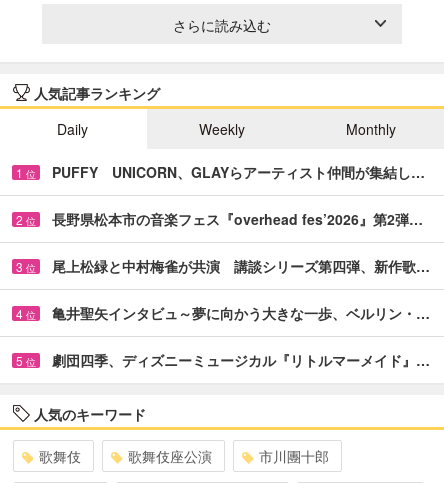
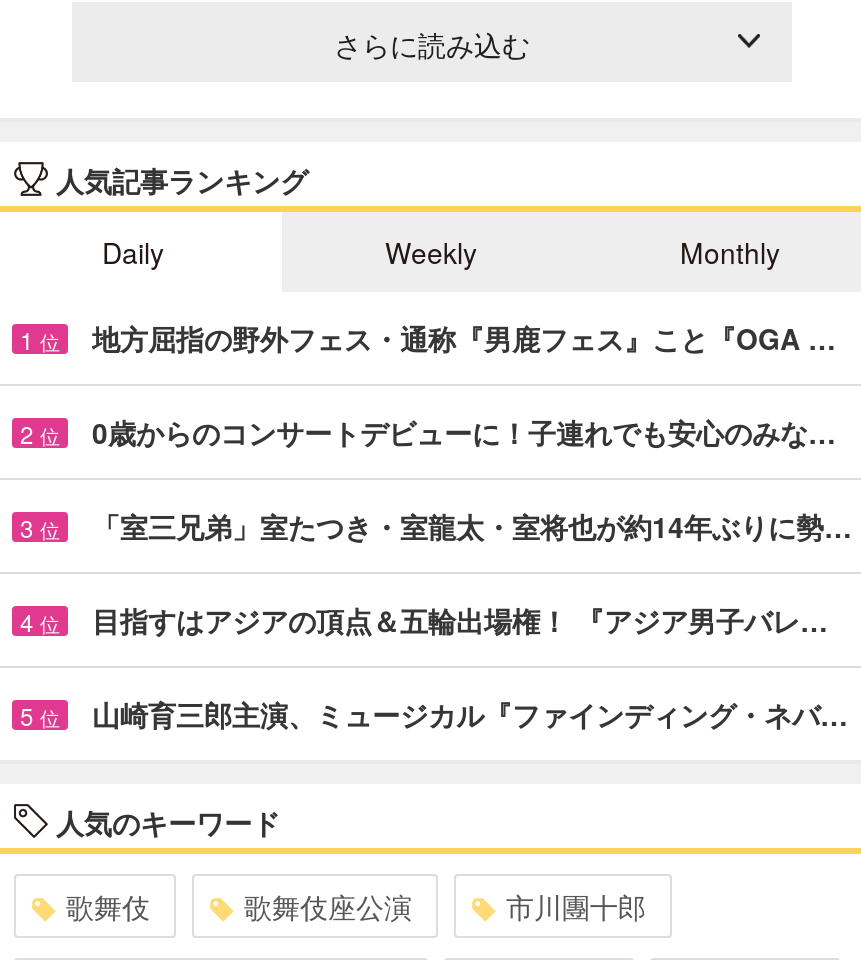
- PUFFY UNICORN、GLAYらアーティスト仲間が集結し…
+ 地方屈指の野外フェス・通称『男鹿フェス』こと『OGA …

- 長野県松本市の音楽フェス『overhead fes’2026』第2弾…
+ 0歳からのコンサートデビューに！子連れでも安心のみな…

- 尾上松緑と中村梅雀が共演 講談シリーズ第四弾、新作歌…
+ 「室三兄弟」室たつき・室龍太・室将也が約14年ぶりに勢…

- 亀井聖矢インタビュ～夢に向かう大きな一歩、ベルリン・…
+ 目指すはアジアの頂点＆五輪出場権！ 『アジア男子バレ…

- 劇団四季、ディズニーミュージカル『リトルマーメイド』…
+ 山崎育三郎主演、ミュージカル『ファインディング・ネバ…
